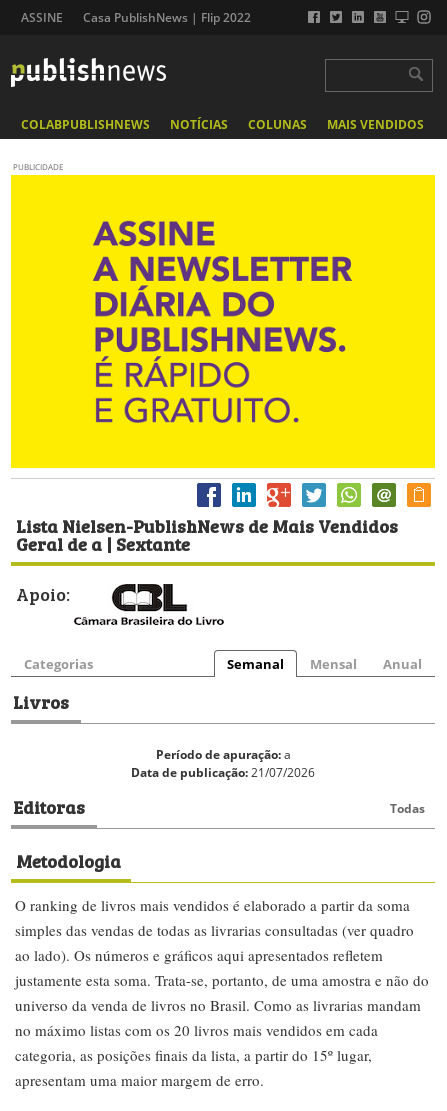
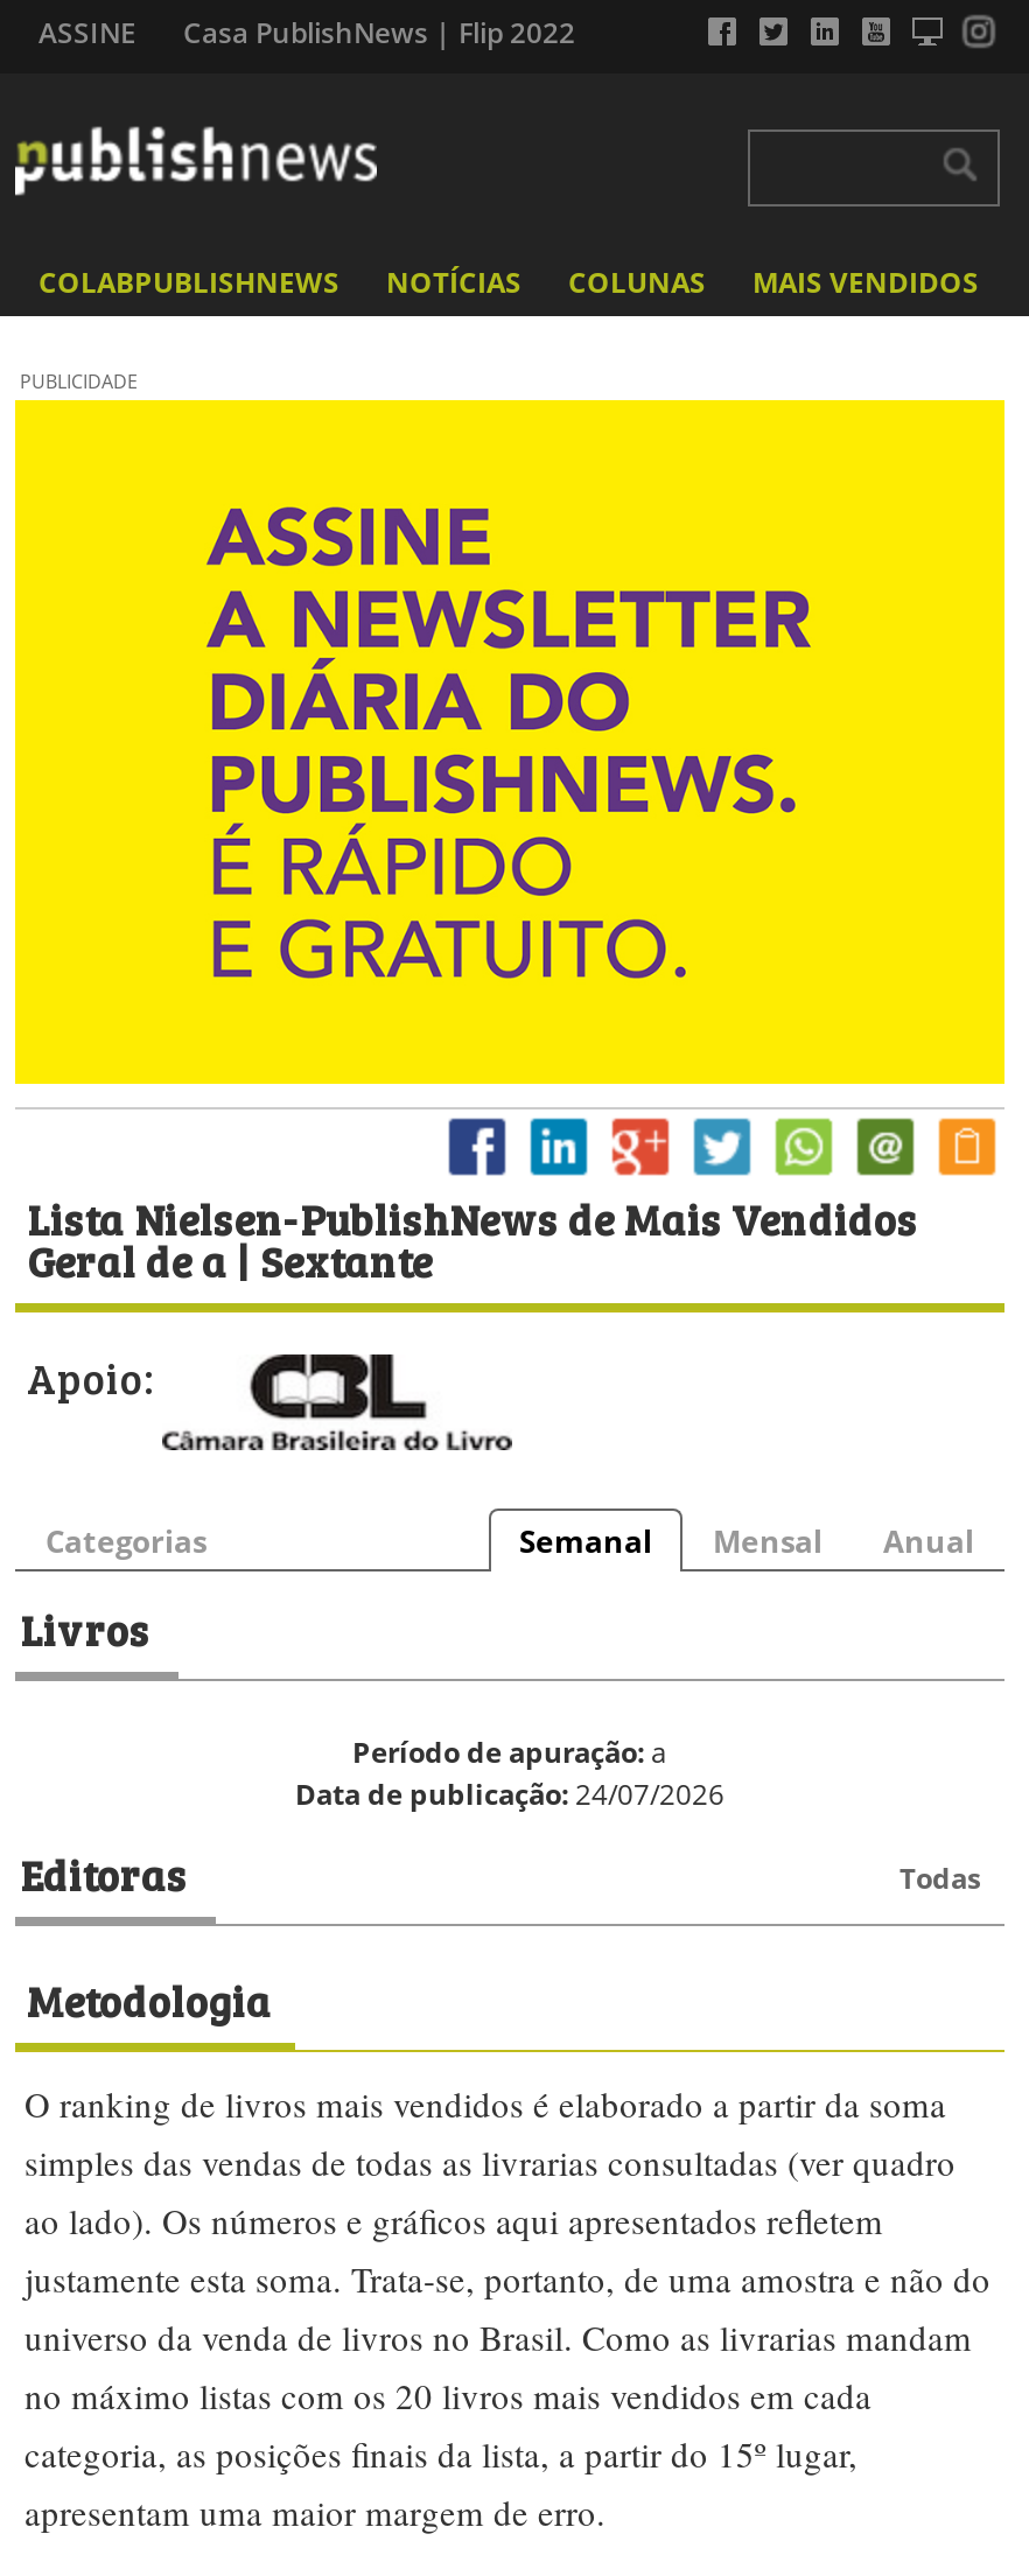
- Data de publicação: 21/07/2026
+ Data de publicação: 24/07/2026
